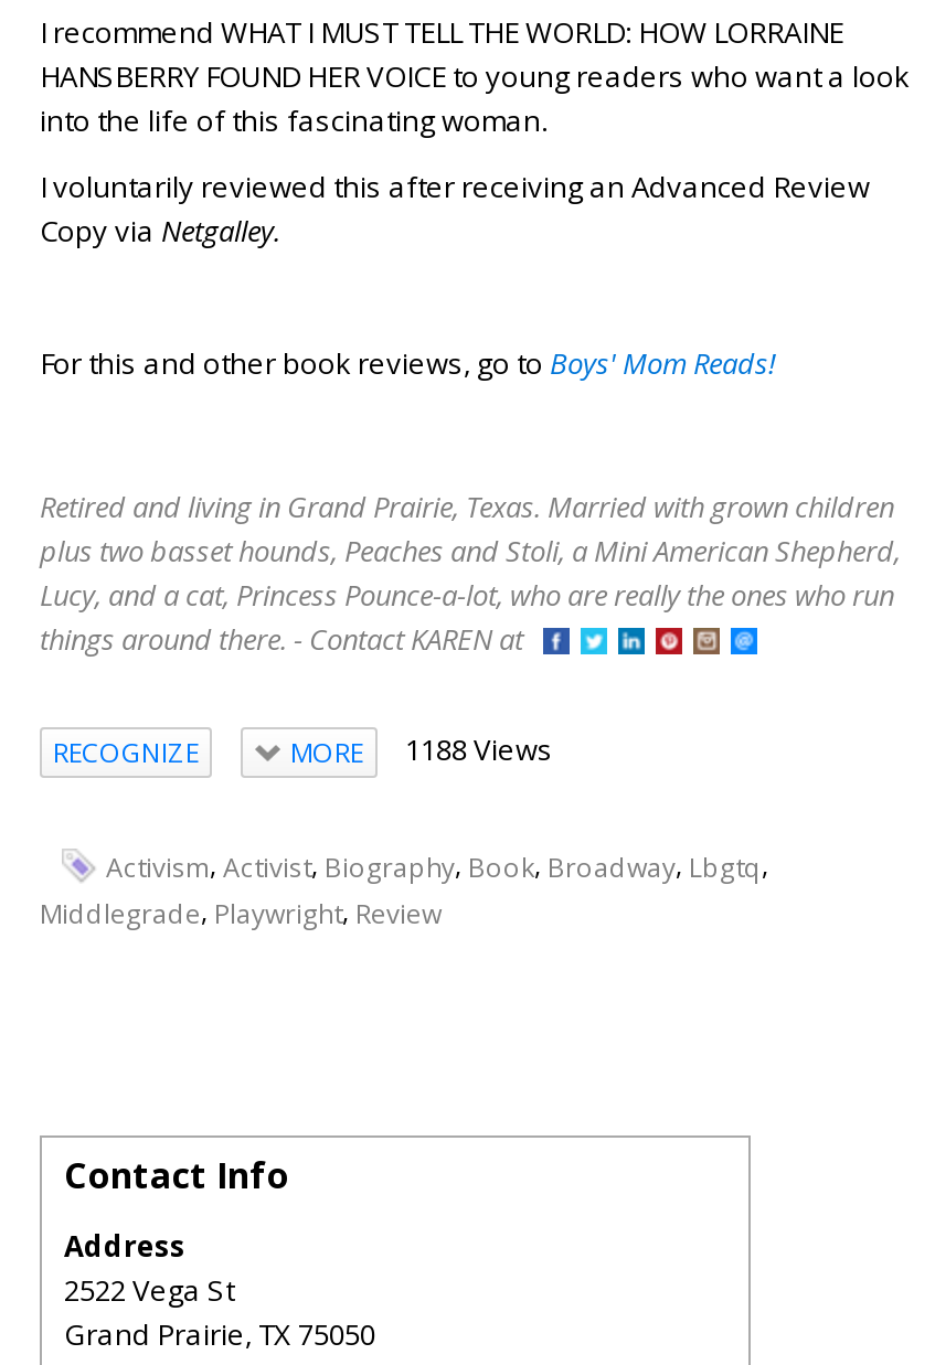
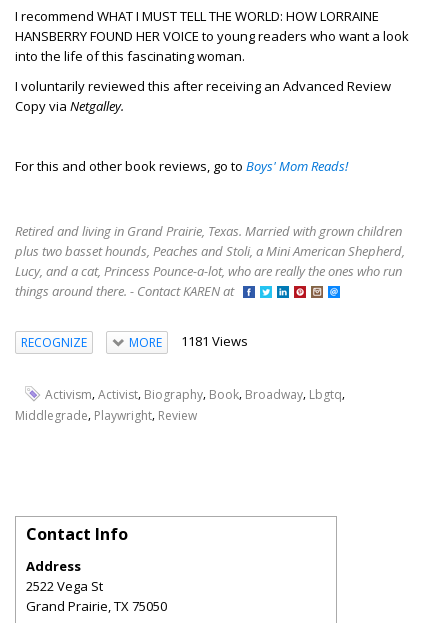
- MORE 1188 Views
+ MORE 1181 Views
